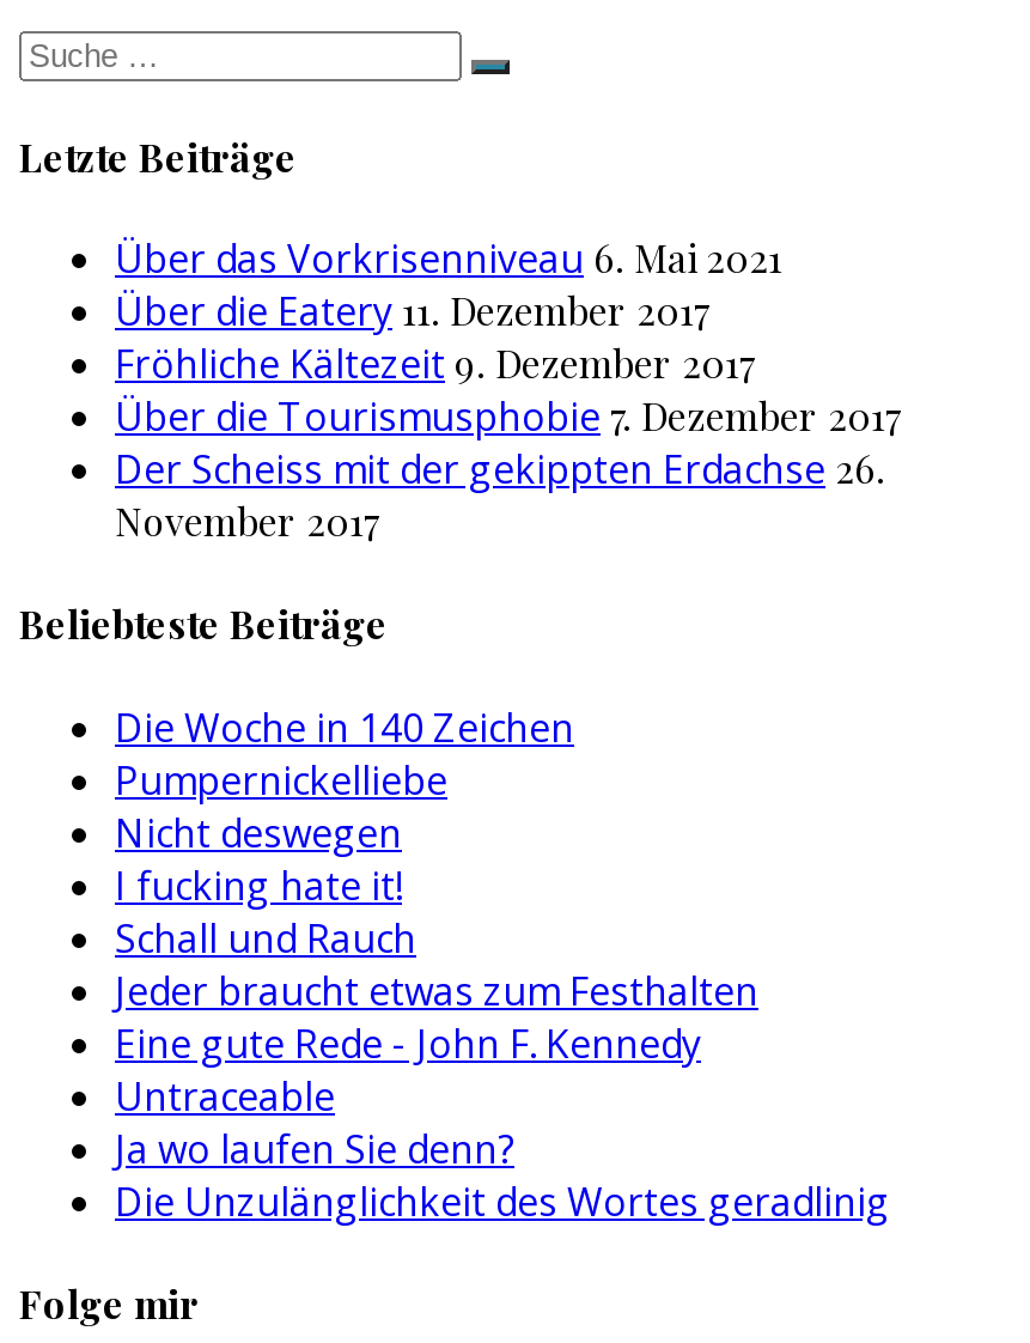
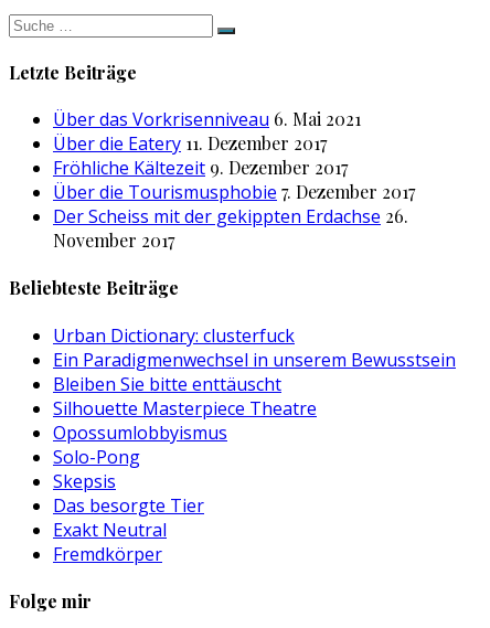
- Die Woche in 140 Zeichen
- Pumpernickelliebe
- Nicht deswegen
- I fucking hate it!
- Schall und Rauch
- Jeder braucht etwas zum Festhalten
- Eine gute Rede - John F. Kennedy
- Untraceable
- Ja wo laufen Sie denn?
- Die Unzulänglichkeit des Wortes geradlinig
+ Urban Dictionary: clusterfuck
+ Ein Paradigmenwechsel in unserem Bewusstsein
+ Bleiben Sie bitte enttäuscht
+ Silhouette Masterpiece Theatre
+ Opossumlobbyismus
+ Solo-Pong
+ Skepsis
+ Das besorgte Tier
+ Exakt Neutral
+ Fremdkörper
